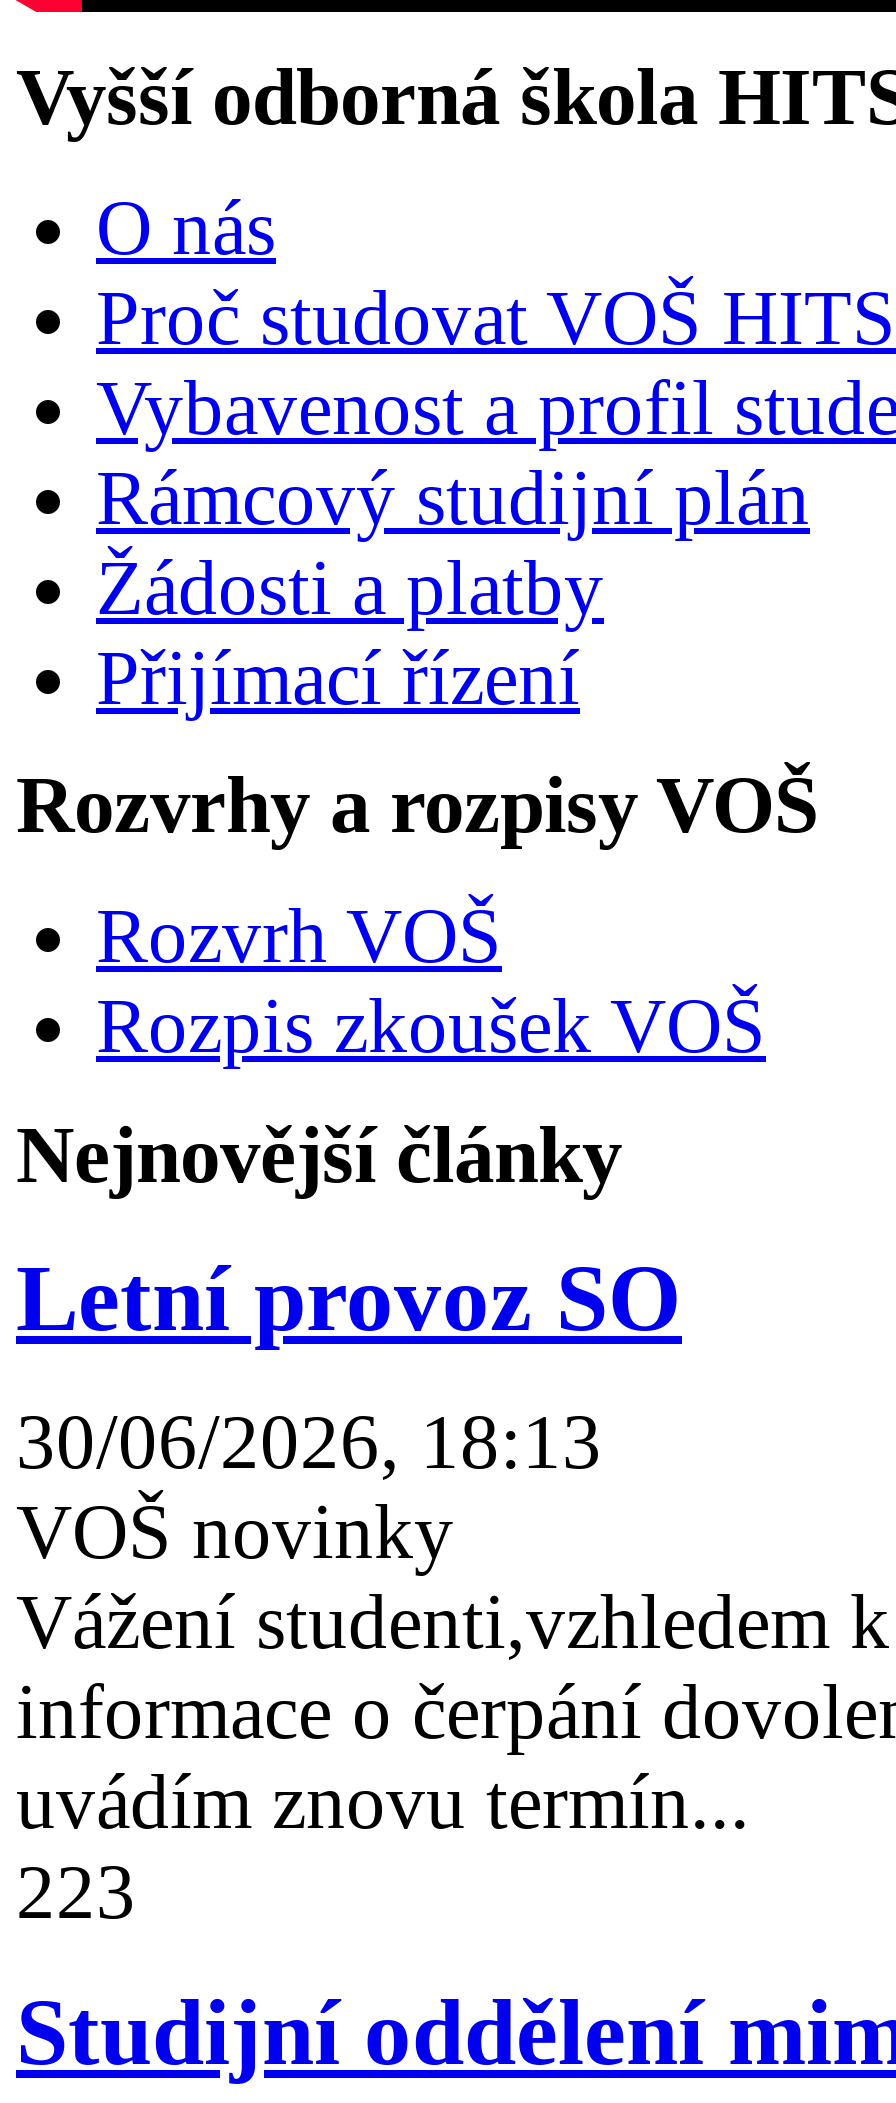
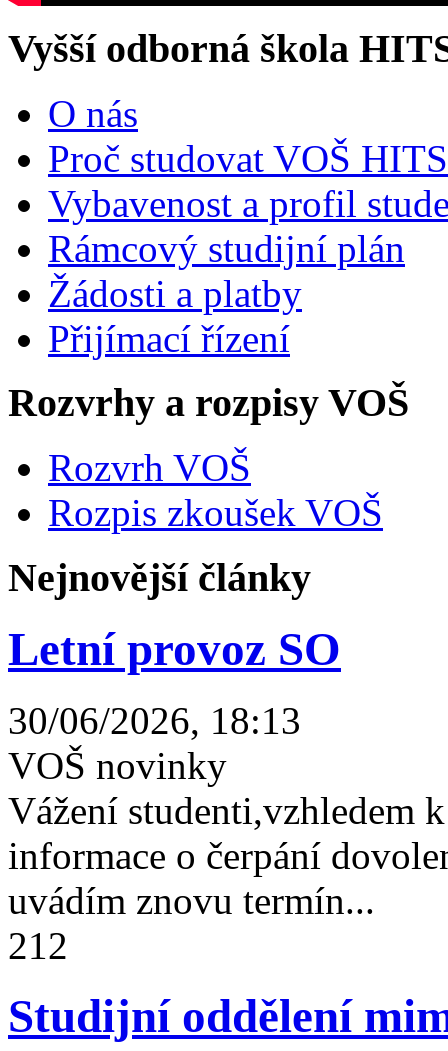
- 223
+ 212
